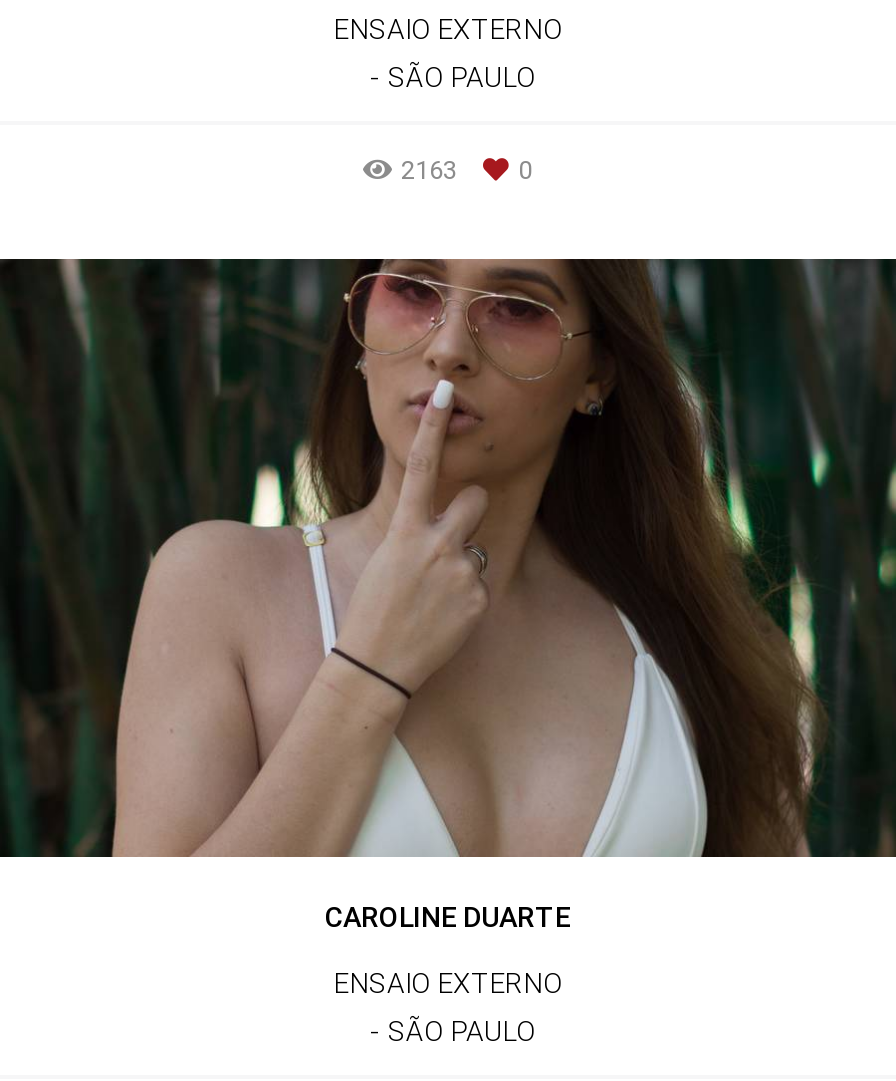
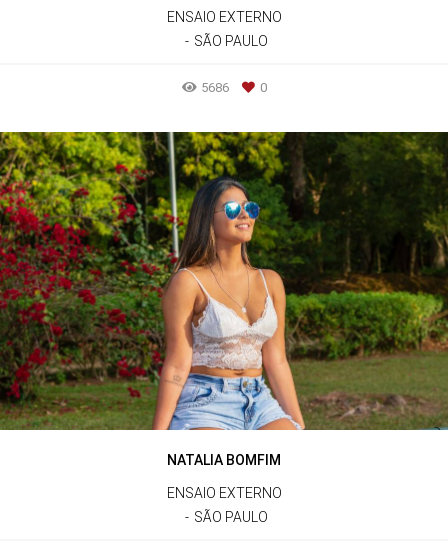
- 2163
+ 5686

- [image]
- CAROLINE DUARTE
+ [image]
+ NATALIA BOMFIM
